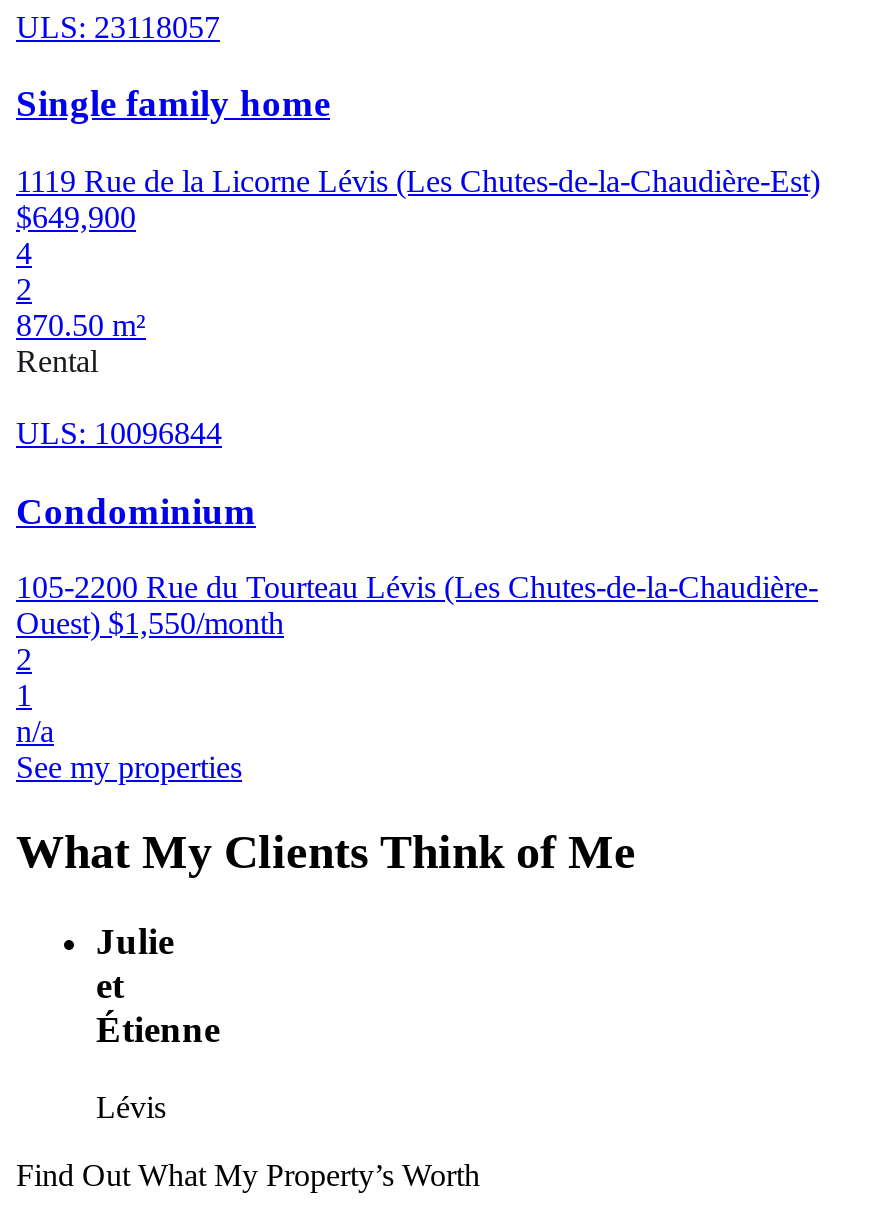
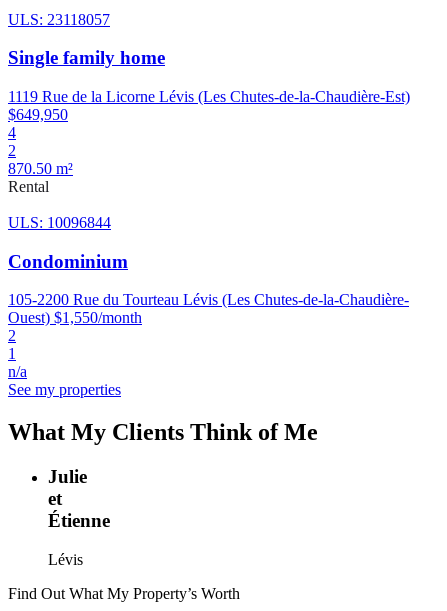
- $649,900
+ $649,950
